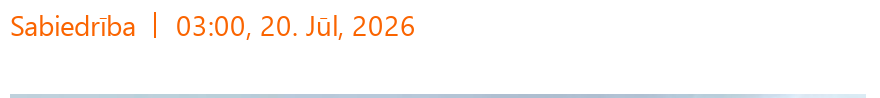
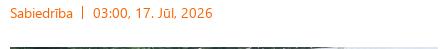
- Sabiedrība 03:00, 20. Jūl, 2026
+ Sabiedrība 03:00, 17. Jūl, 2026
